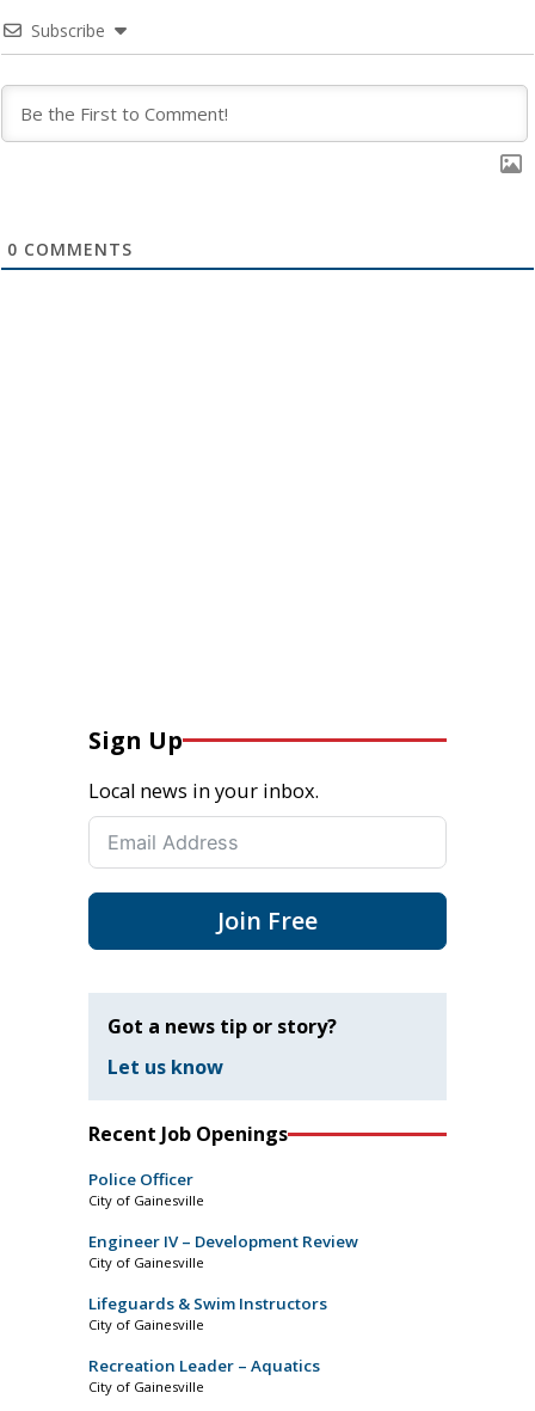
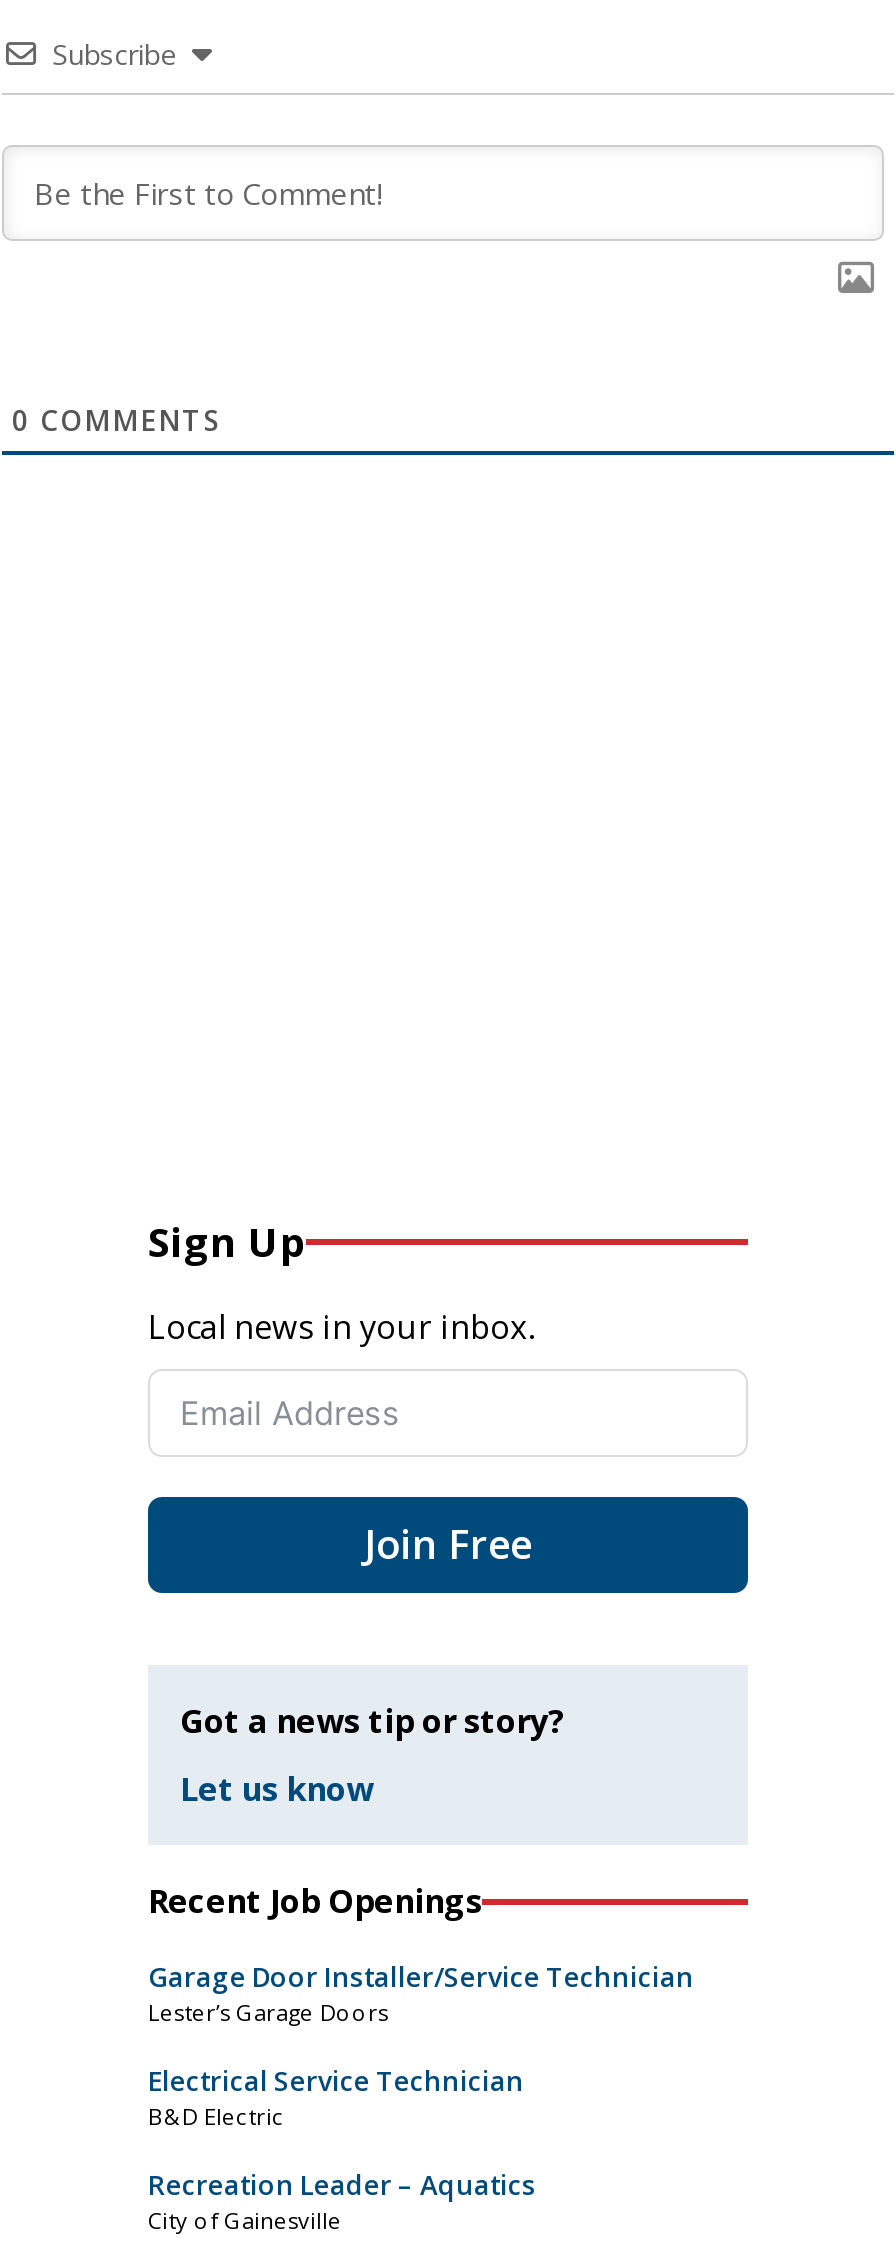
- Police Officer
- City of Gainesville
- Engineer IV – Development Review
- City of Gainesville
- Lifeguards & Swim Instructors
- City of Gainesville
+ Garage Door Installer/Service Technician
+ Lester’s Garage Doors
+ Electrical Service Technician
+ B&D Electric
